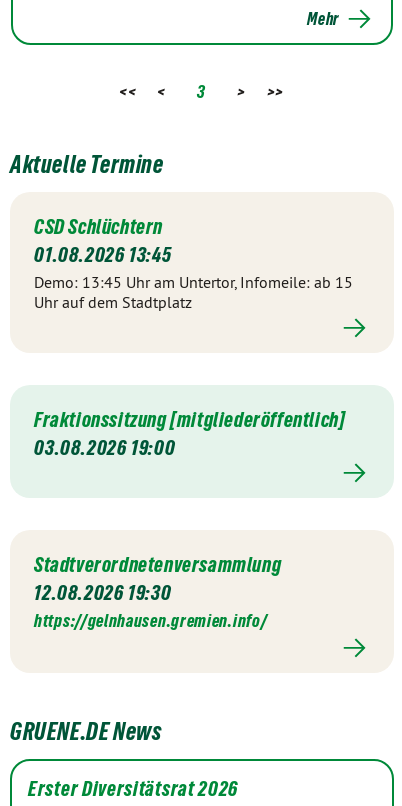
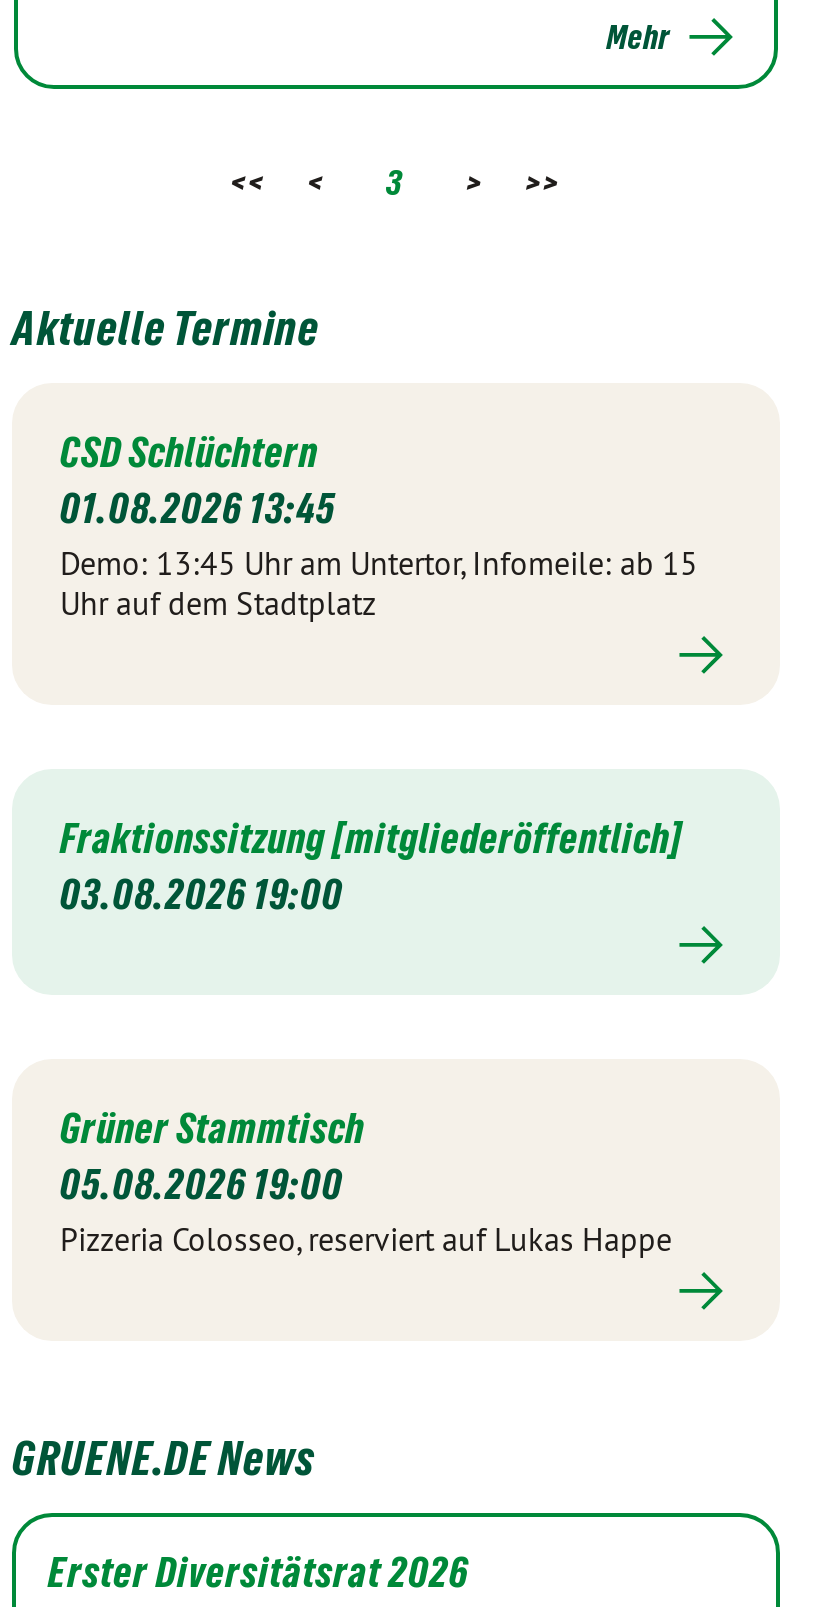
- Stadtverordnetenversammlung
- 12.08.2026 19:30
- https://gelnhausen.gremien.info/
+ Grüner Stammtisch
+ 05.08.2026 19:00
+ Pizzeria Colosseo, reserviert auf Lukas Happe
